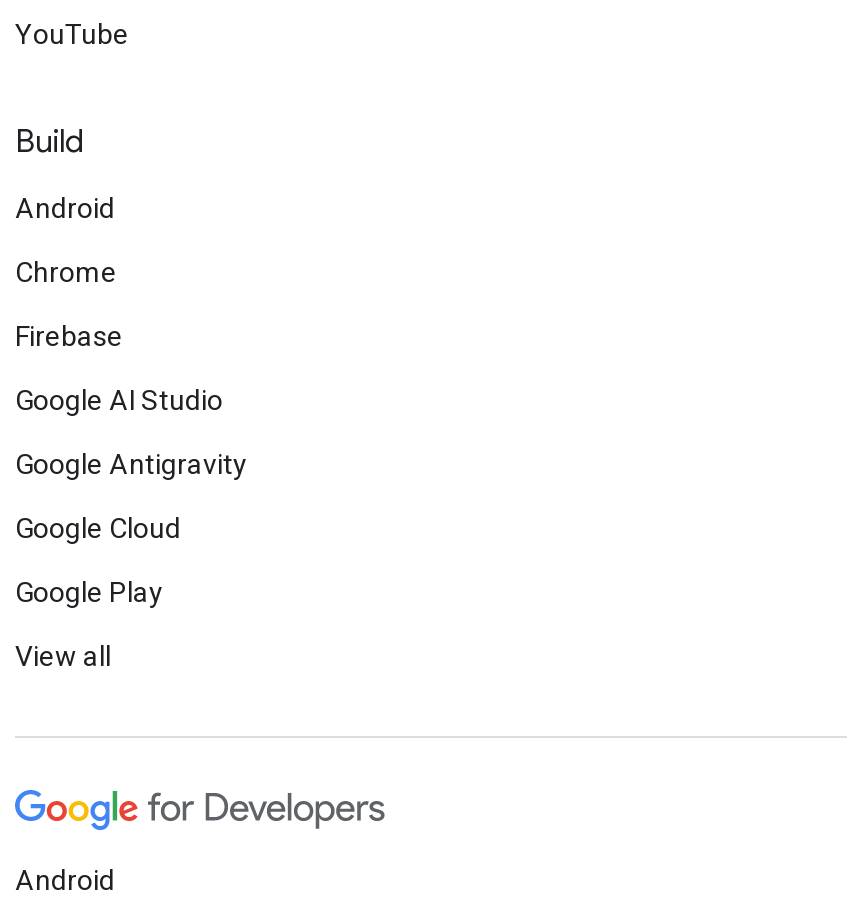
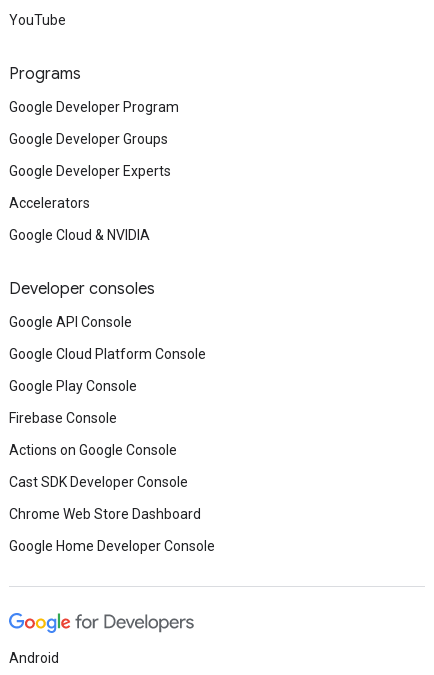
- Build
- Android
- Chrome
- Firebase
- Google AI Studio
- Google Antigravity
- Google Cloud
- Google Play
- View all
+ Programs
+ Google Developer Program
+ Google Developer Groups
+ Google Developer Experts
+ Accelerators
+ Google Cloud & NVIDIA
+ Developer consoles
+ Google API Console
+ Google Cloud Platform Console
+ Google Play Console
+ Firebase Console
+ Actions on Google Console
+ Cast SDK Developer Console
+ Chrome Web Store Dashboard
+ Google Home Developer Console
